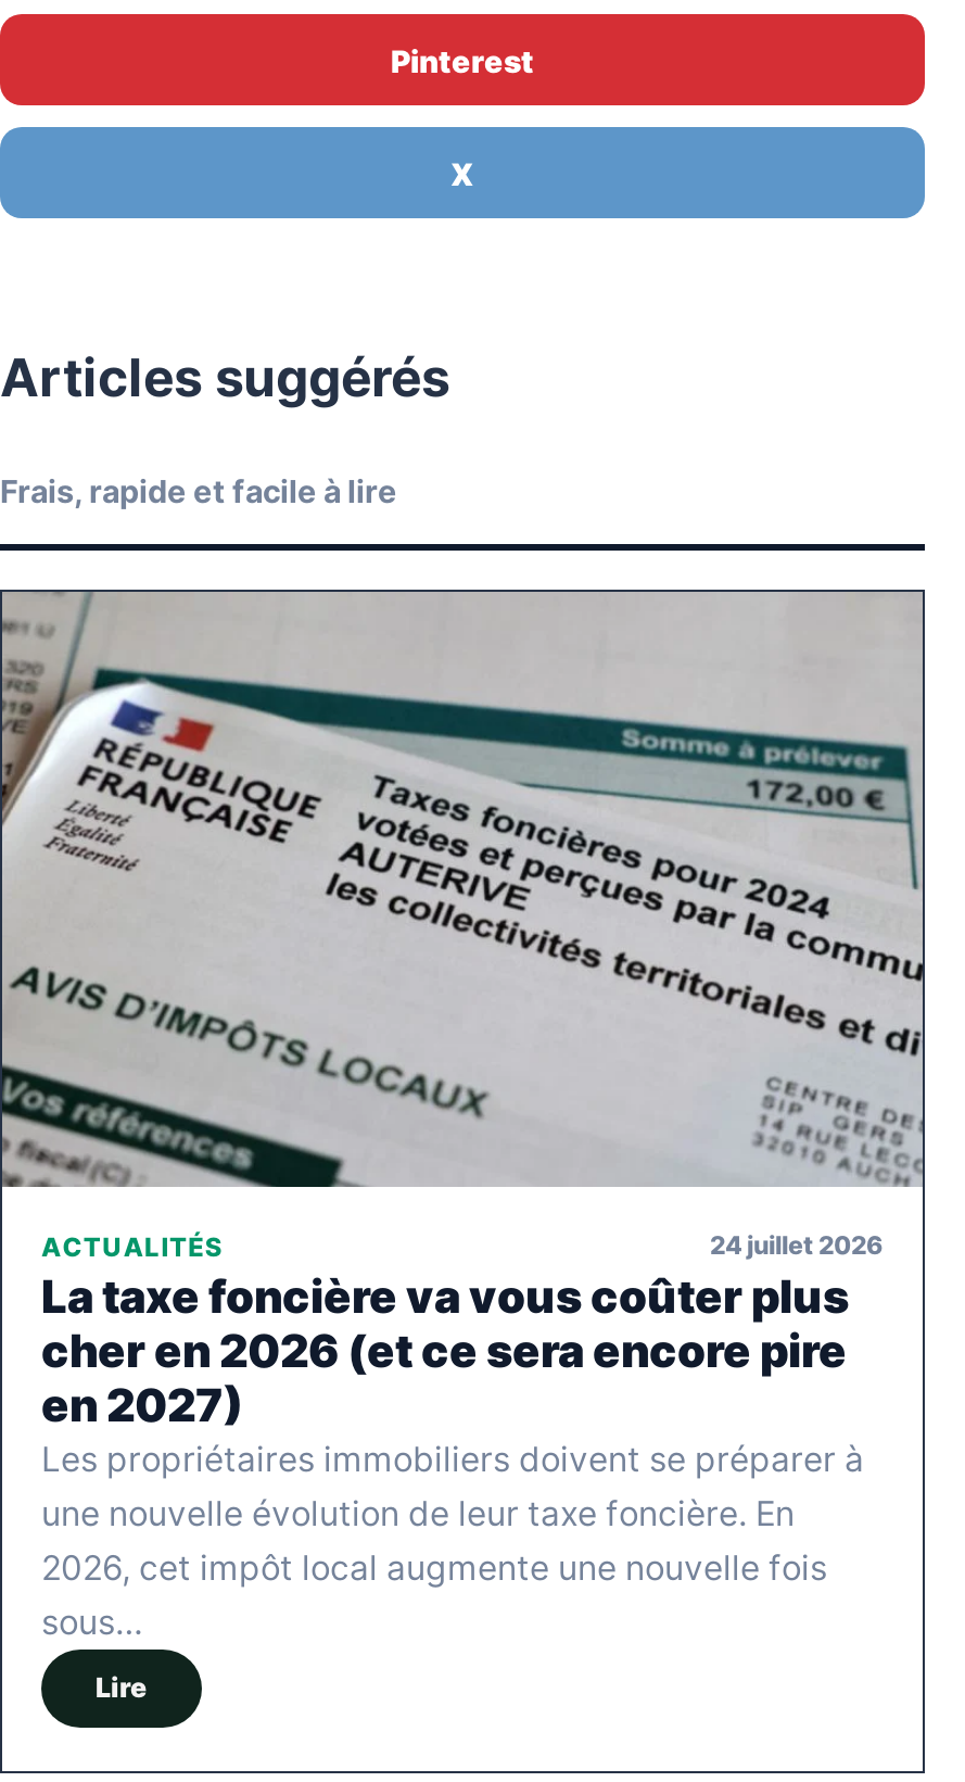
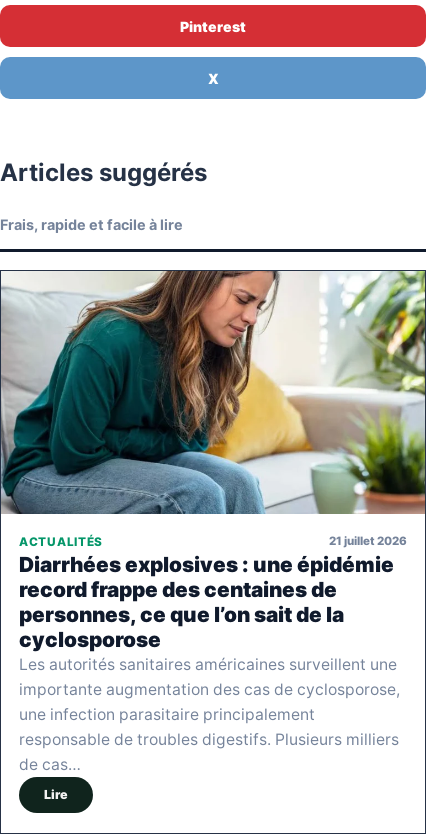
- [image]
- 24 juillet 2026
- La taxe foncière va vous coûter plus
- cher en 2026 (et ce sera encore pire
- en 2027)
- Les propriétaires immobiliers doivent se préparer à
- une nouvelle évolution de leur taxe foncière. En
- 2026, cet impôt local augmente une nouvelle fois
- sous…
+ [image]
+ 21 juillet 2026
+ Diarrhées explosives : une épidémie
+ record frappe des centaines de
+ personnes, ce que l’on sait de la
+ cyclosporose
+ Les autorités sanitaires américaines surveillent une
+ importante augmentation des cas de cyclosporose,
+ une infection parasitaire principalement
+ responsable de troubles digestifs. Plusieurs milliers
+ de cas…

moved up: ACTUALITÉS
